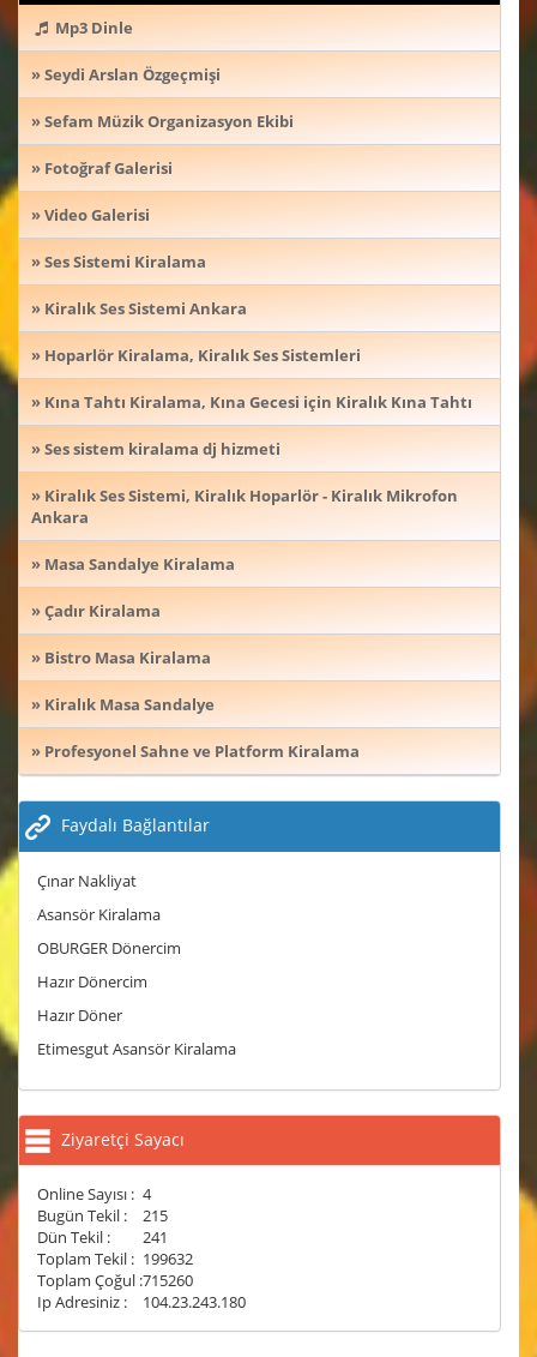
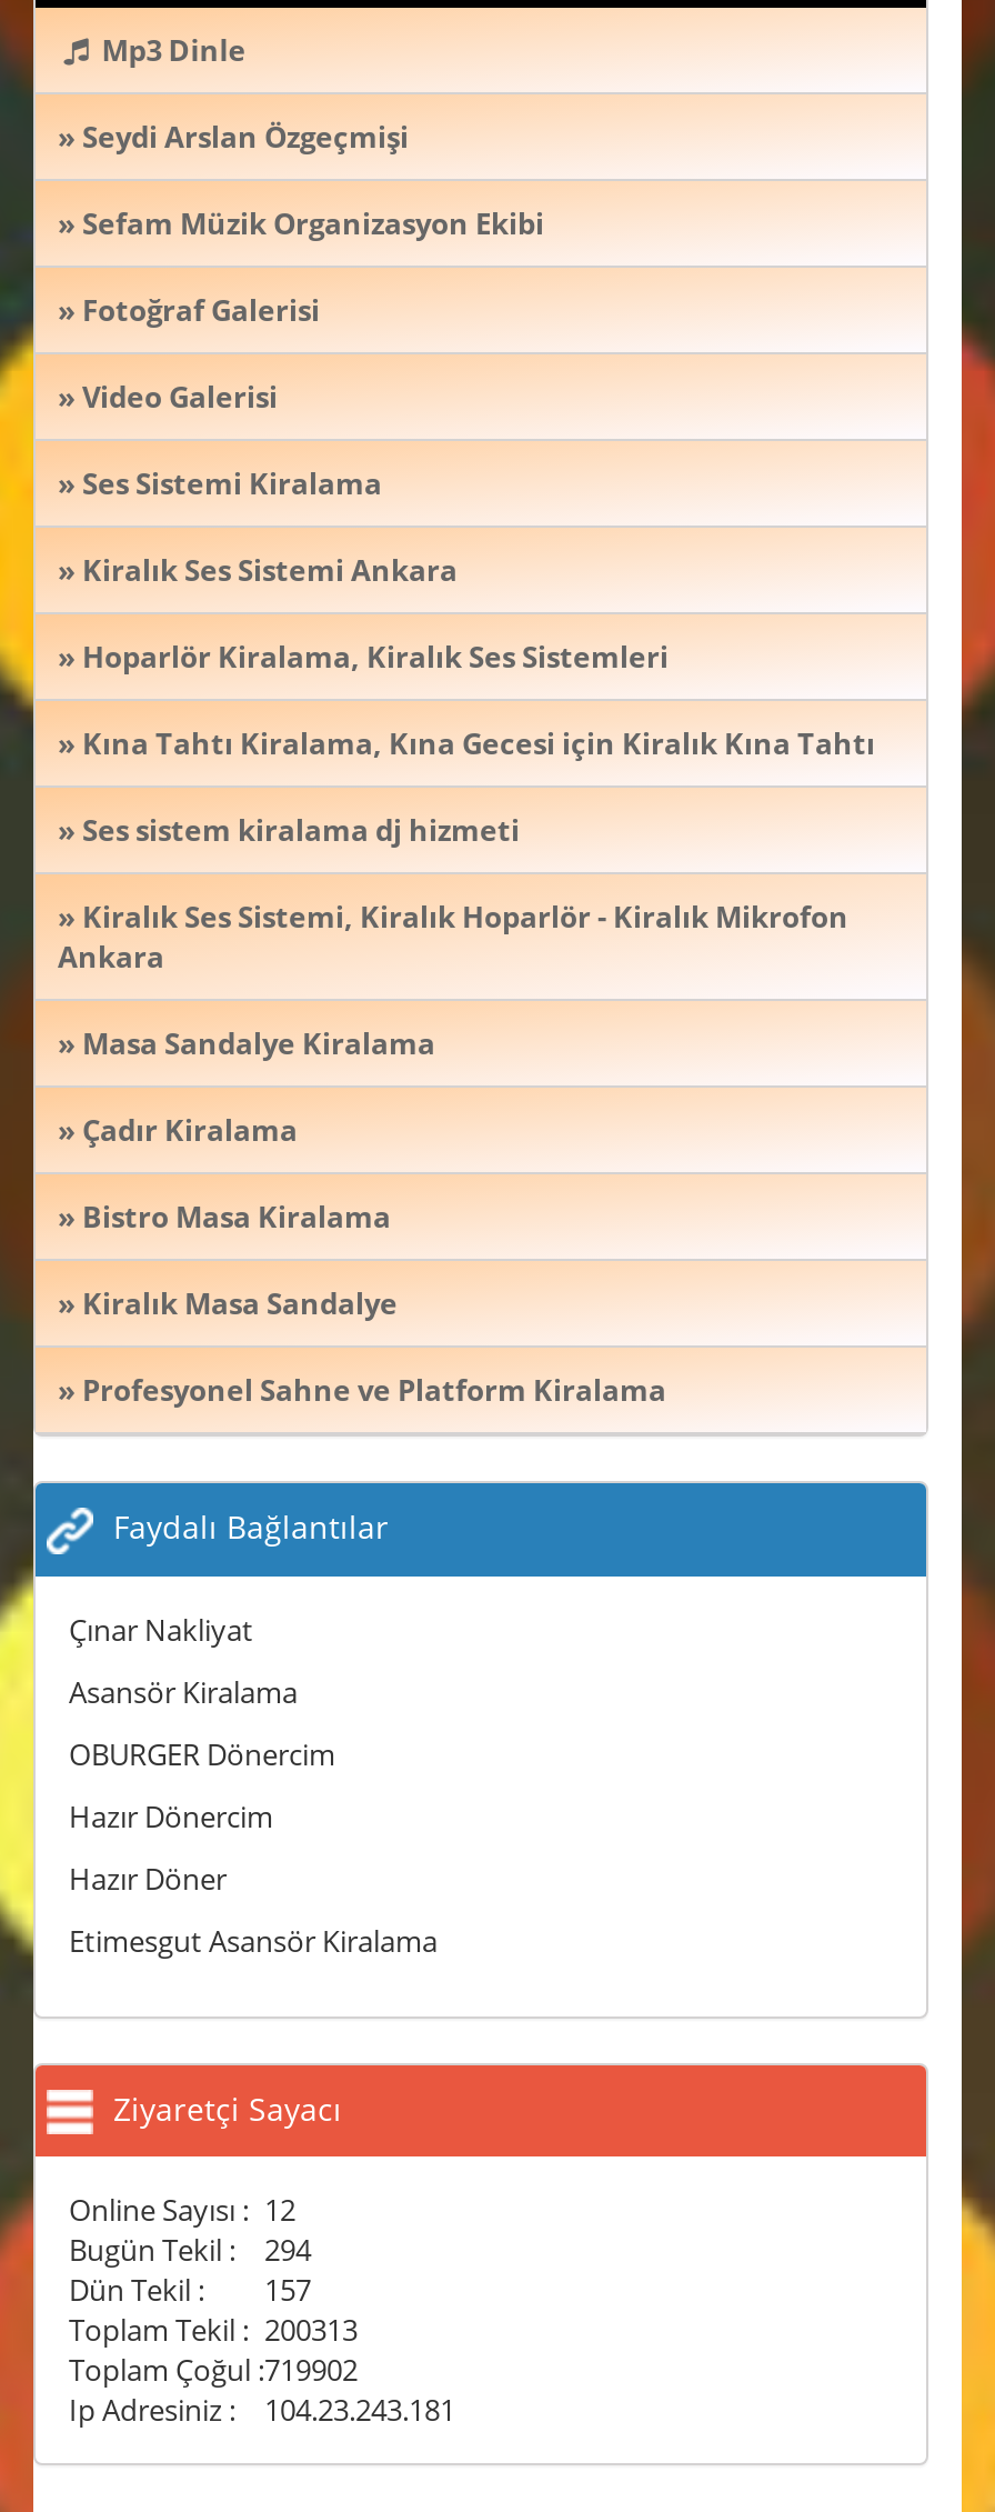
- Online Sayısı : 4
+ Online Sayısı : 12

- Bugün Tekil : 215
+ Bugün Tekil : 294

- Dün Tekil : 241
+ Dün Tekil : 157

- Toplam Tekil : 199632
+ Toplam Tekil : 200313

- Toplam Çoğul : 715260
+ Toplam Çoğul : 719902

- Ip Adresiniz : 104.23.243.180
+ Ip Adresiniz : 104.23.243.181
